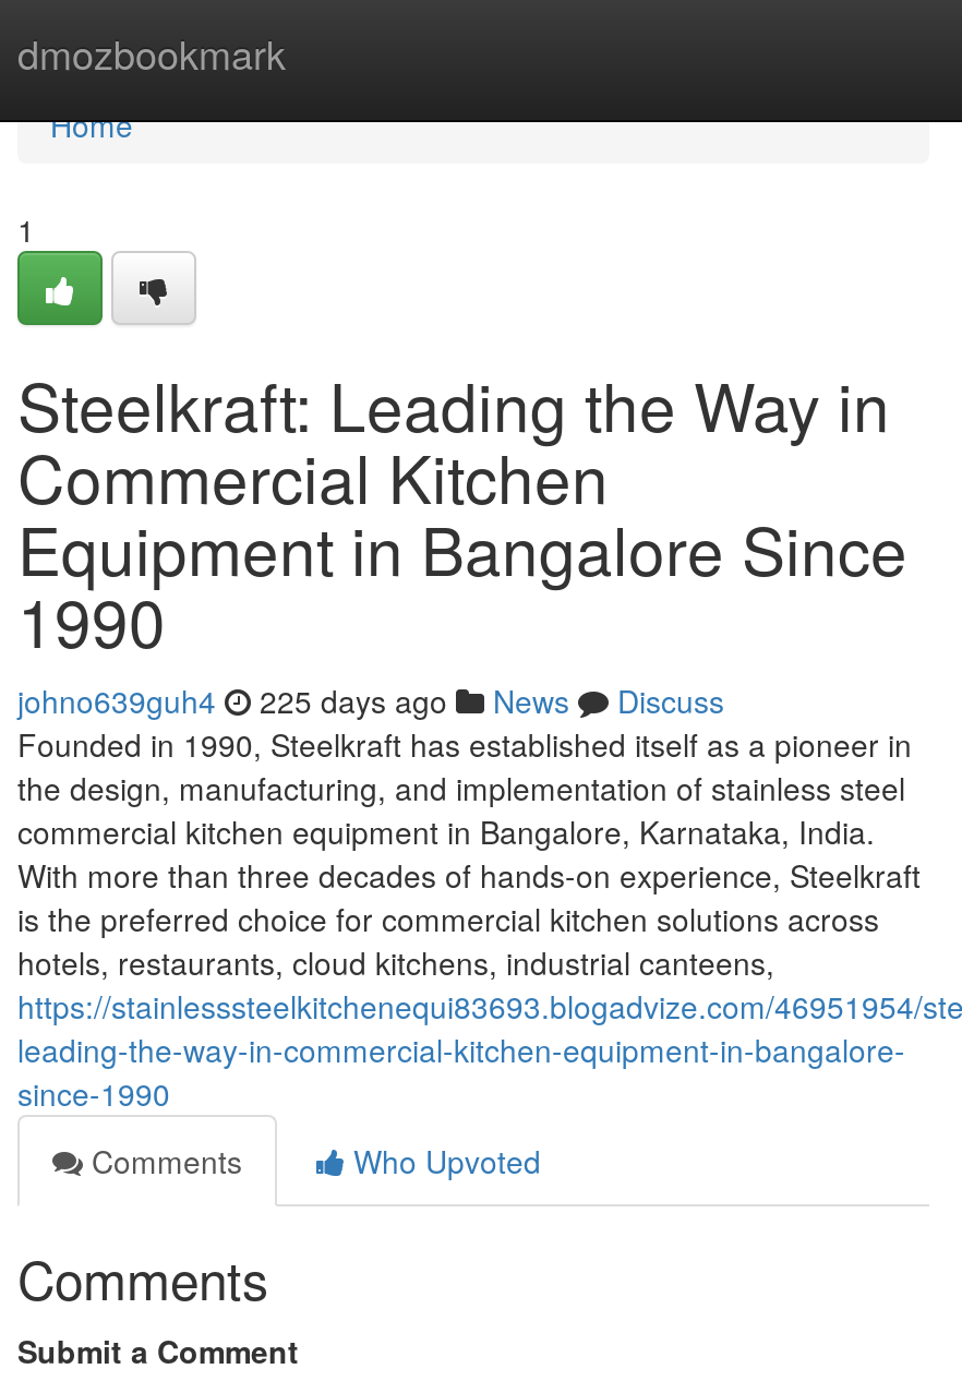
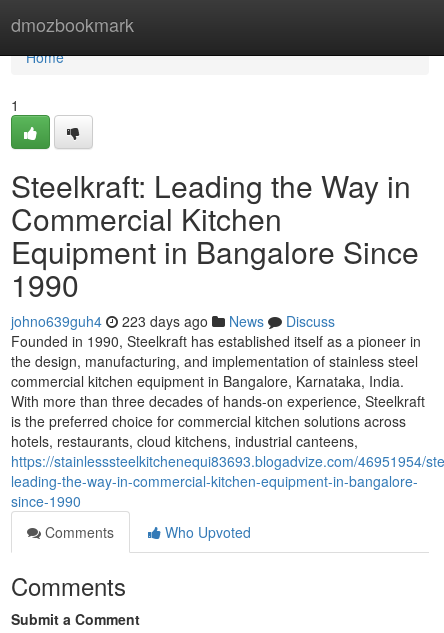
- johno639guh4 225 days ago News Discuss
+ johno639guh4 223 days ago News Discuss
